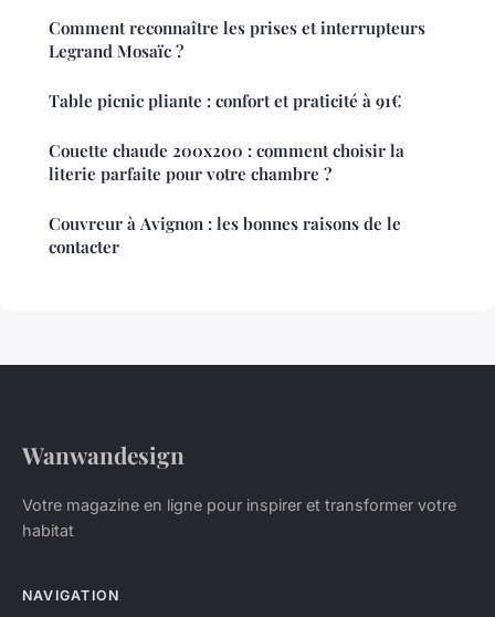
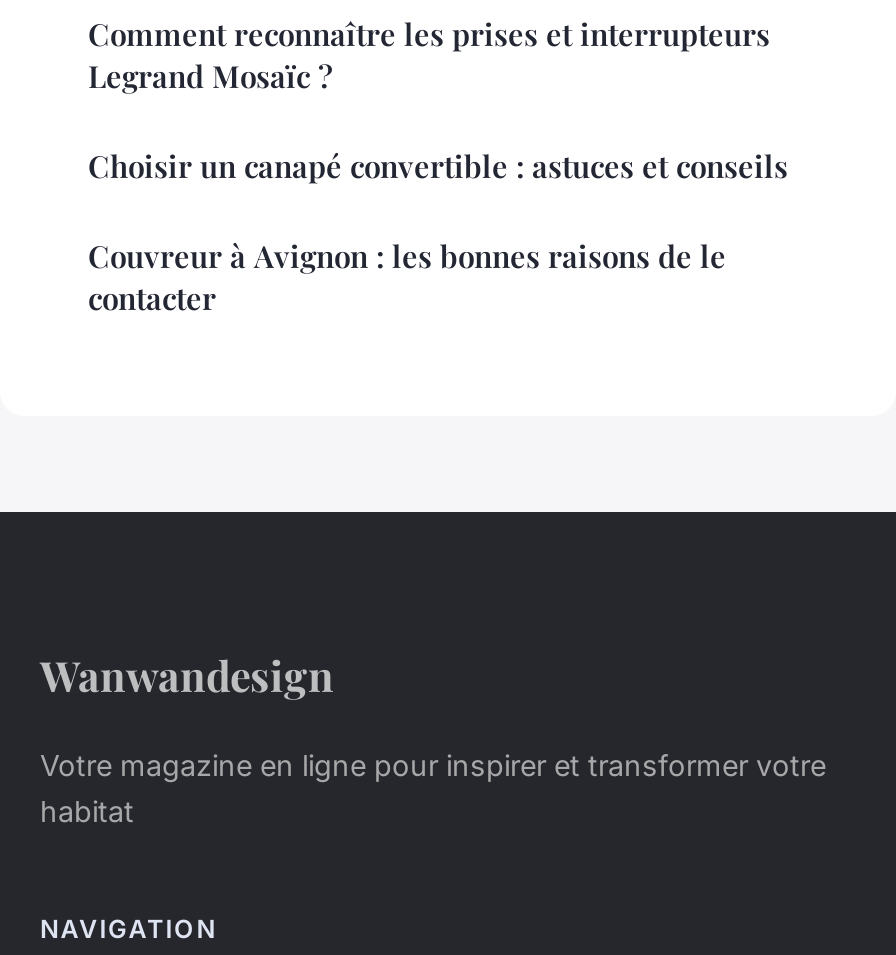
- Table picnic pliante : confort et praticité à 91€
- Couette chaude 200x200 : comment choisir la
- literie parfaite pour votre chambre ?
+ Choisir un canapé convertible : astuces et conseils
